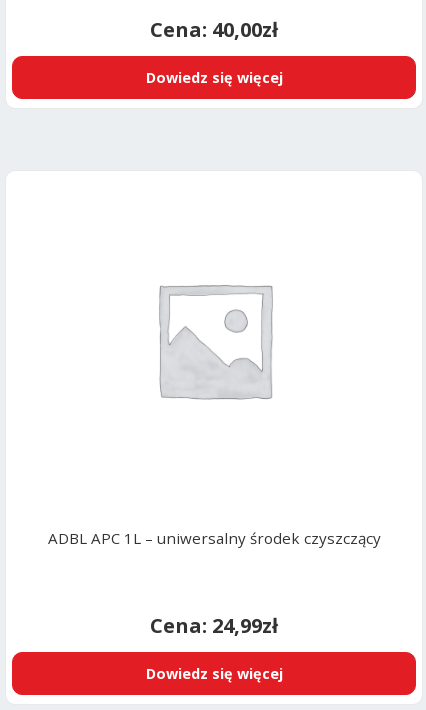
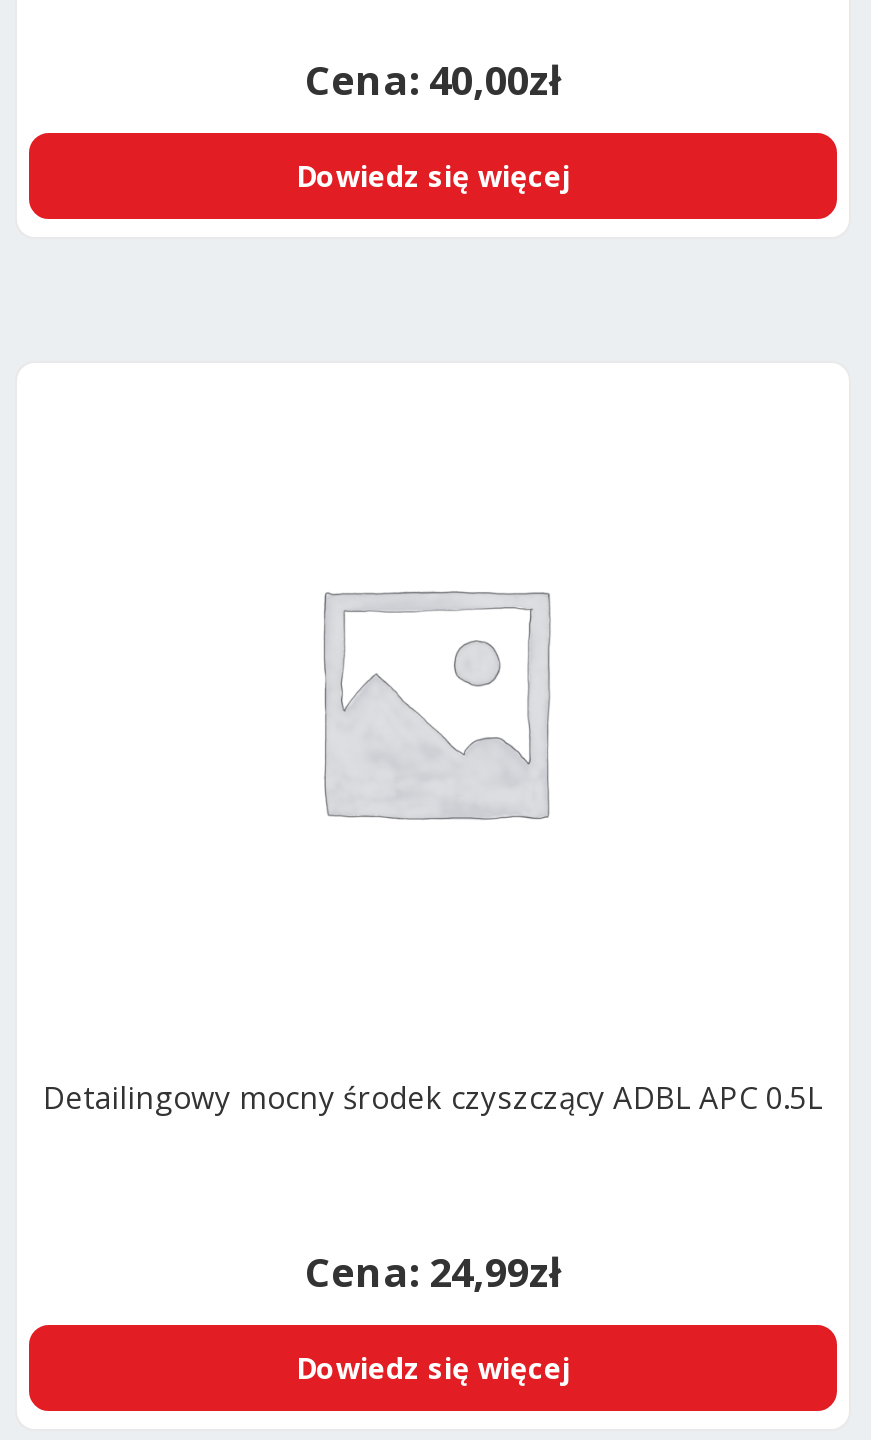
- ADBL APC 1L – uniwersalny środek czyszczący
+ Detailingowy mocny środek czyszczący ADBL APC 0.5L
